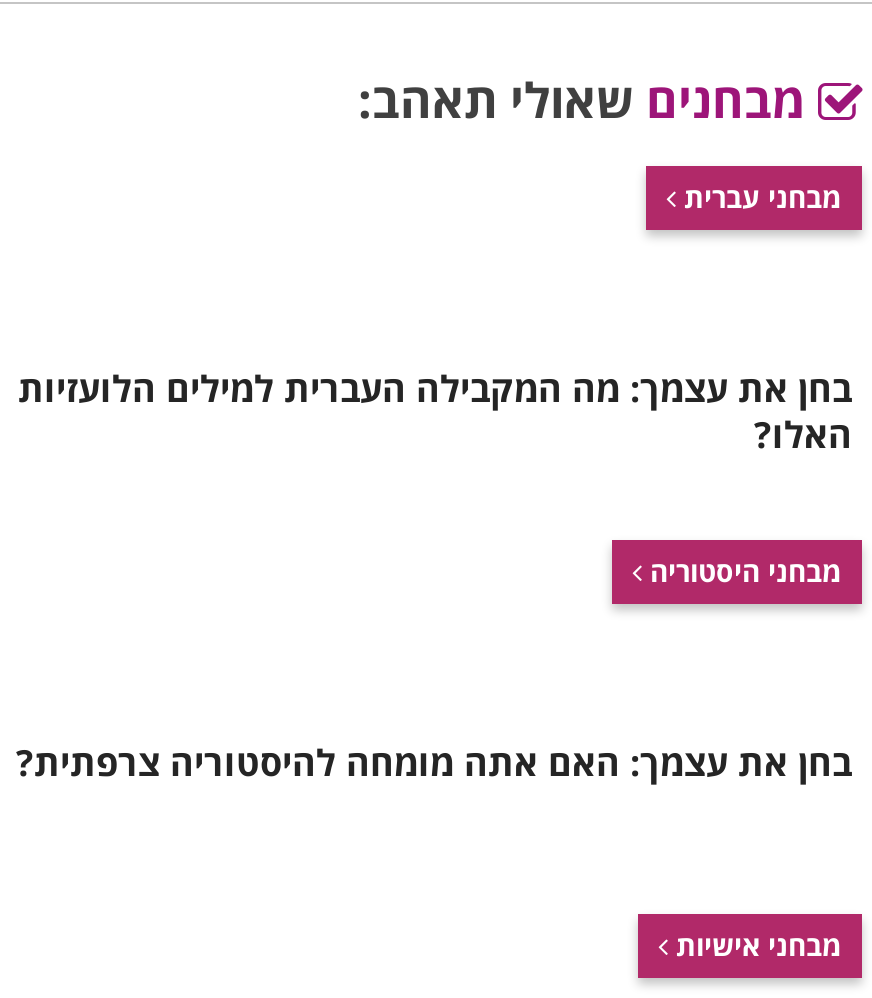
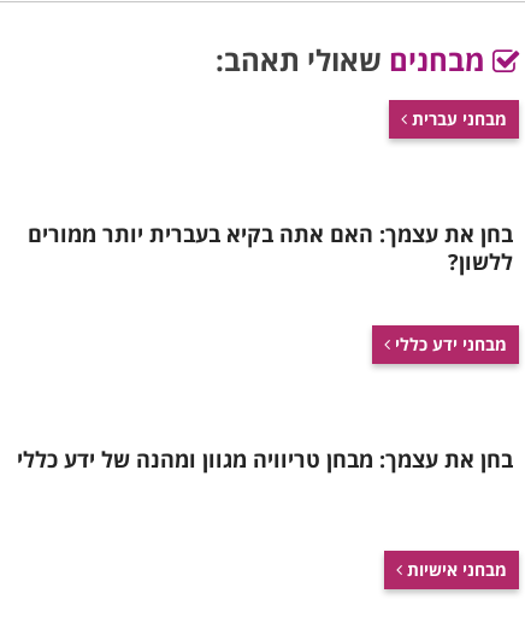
- בחן את עצמך: מה המקבילה העברית למילים הלועזיות
- האלו?
+ בחן את עצמך: האם אתה בקיא בעברית יותר ממורים
+ ללשון?

- מבחני היסטוריה
+ מבחני ידע כללי

- בחן את עצמך: האם אתה מומחה להיסטוריה צרפתית?
+ בחן את עצמך: מבחן טריוויה מגוון ומהנה של ידע כללי
